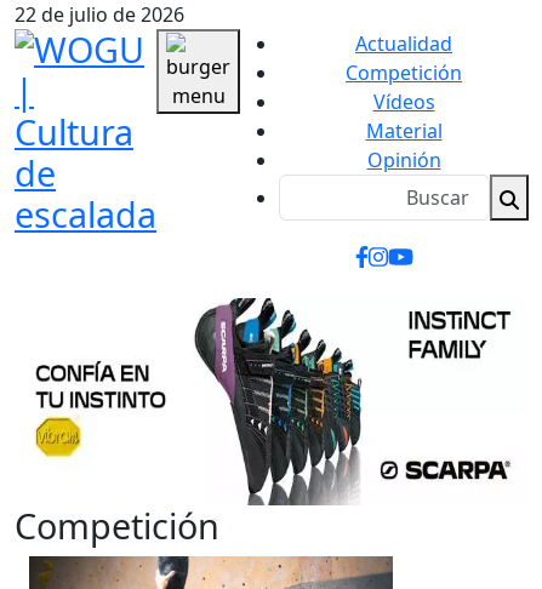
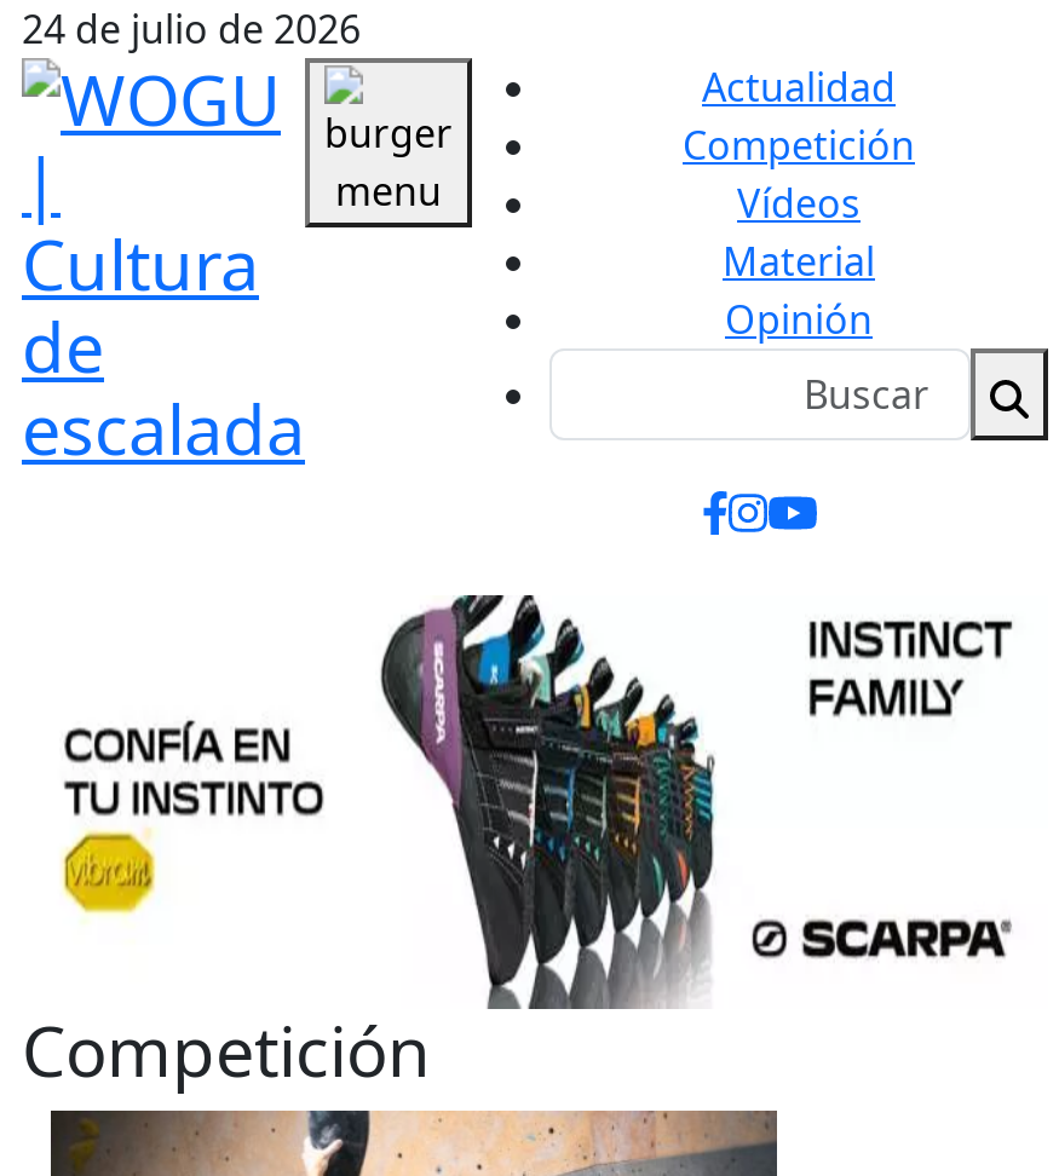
- 22 de julio de 2026
+ 24 de julio de 2026
